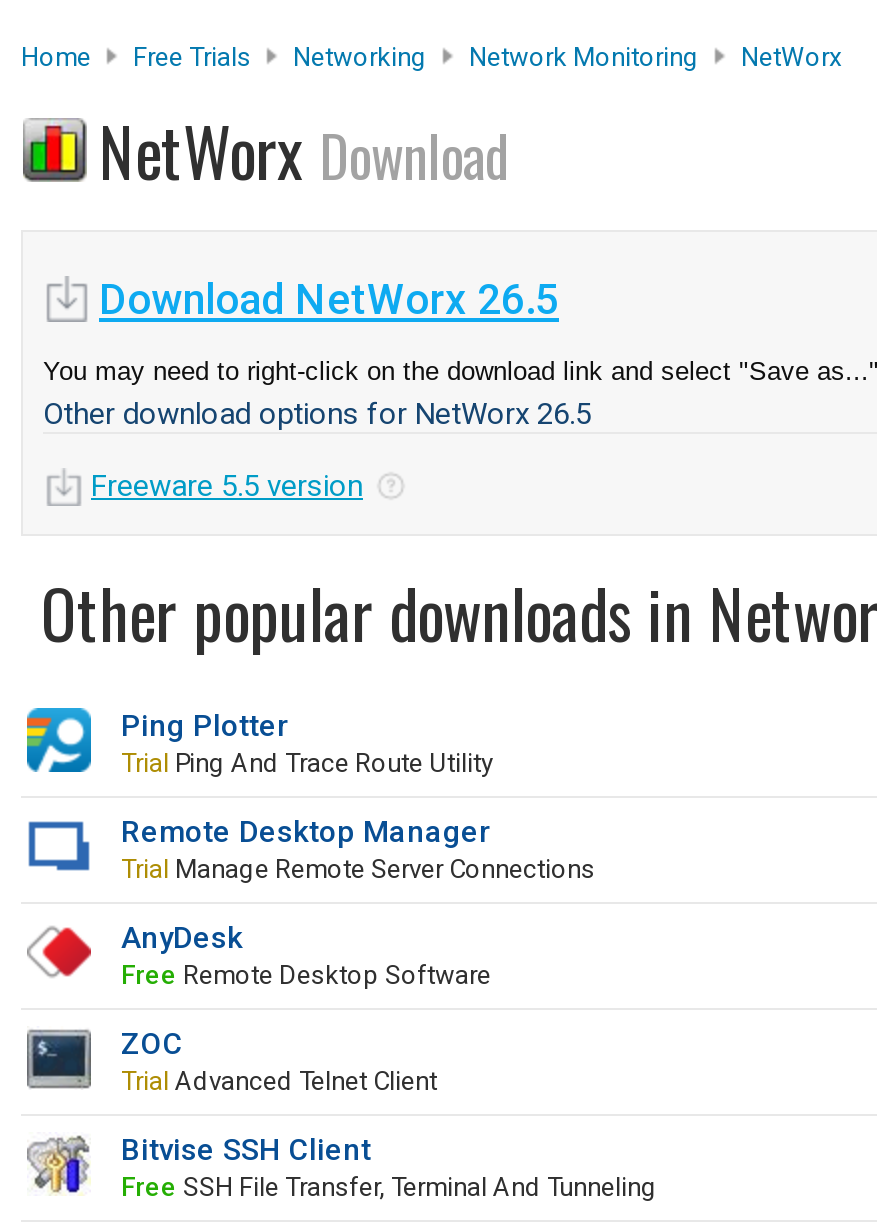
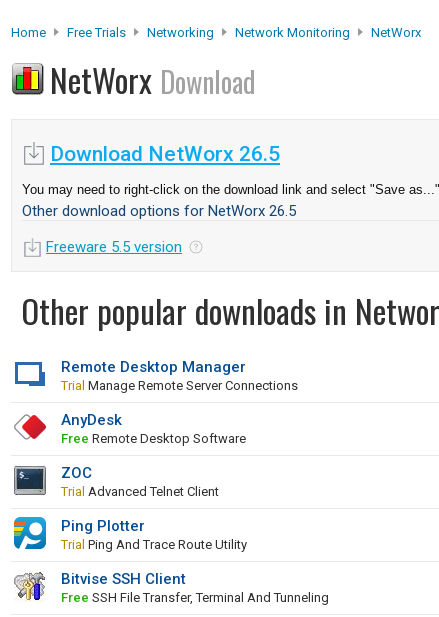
moved down: [image] | Ping Plotter | Trial Ping And Trace Route Utility

moved up: Remote Desktop Manager | Trial Manage Remote Server Connections | AnyDesk | Free Remote Desktop Software | ZOC | Trial Advanced Telnet Client
